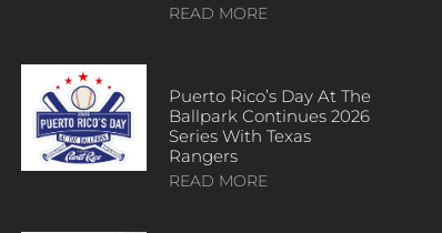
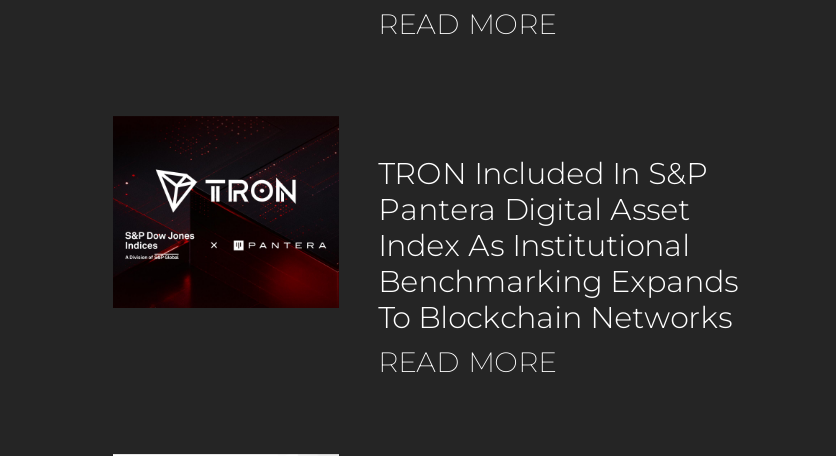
- [image]
- Puerto Rico’s Day At The
- Ballpark Continues 2026
- Series With Texas
- Rangers
+ [image]
+ TRON Included In S&P
+ Pantera Digital Asset
+ Index As Institutional
+ Benchmarking Expands
+ To Blockchain Networks
